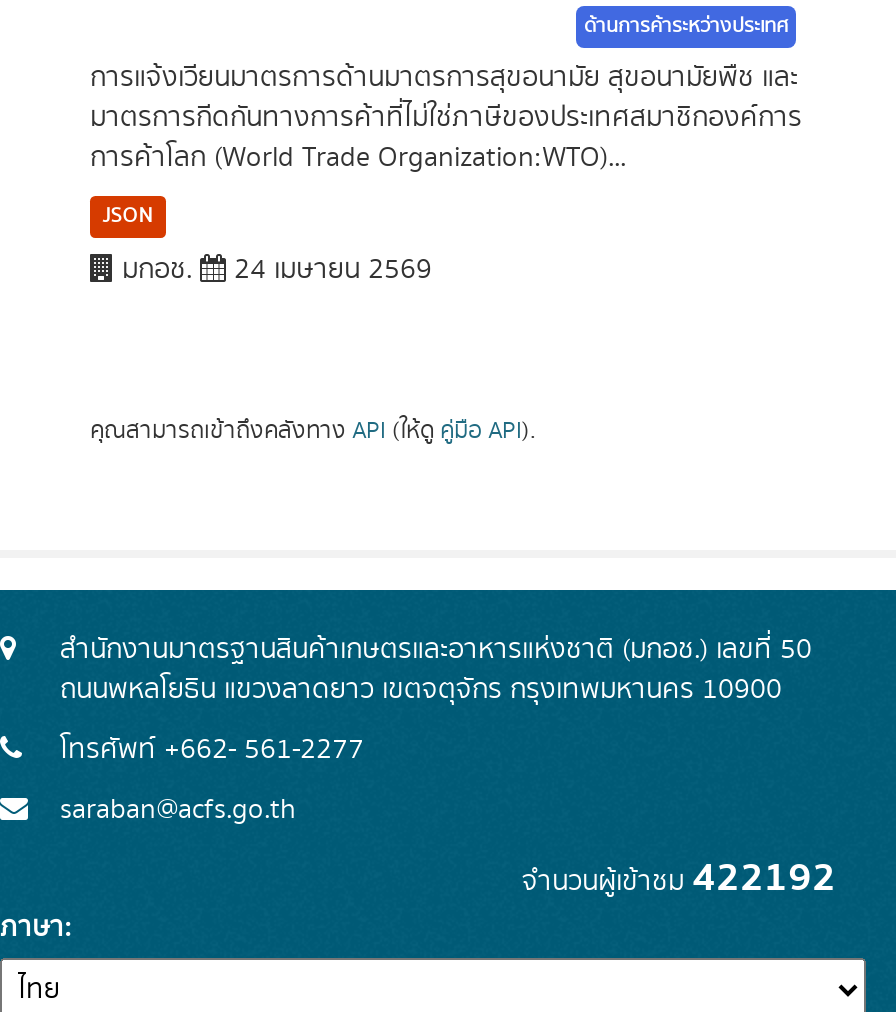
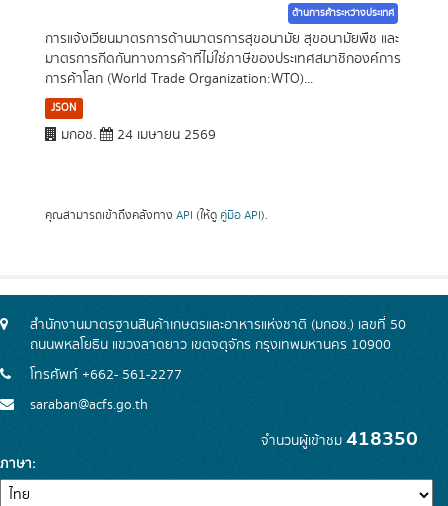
- จำนวนผู้เข้าชม422192
+ จำนวนผู้เข้าชม418350
